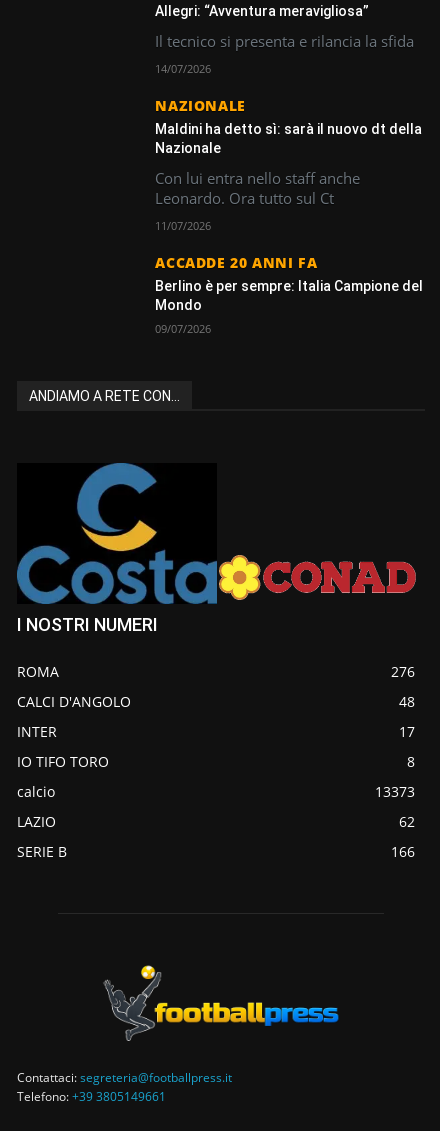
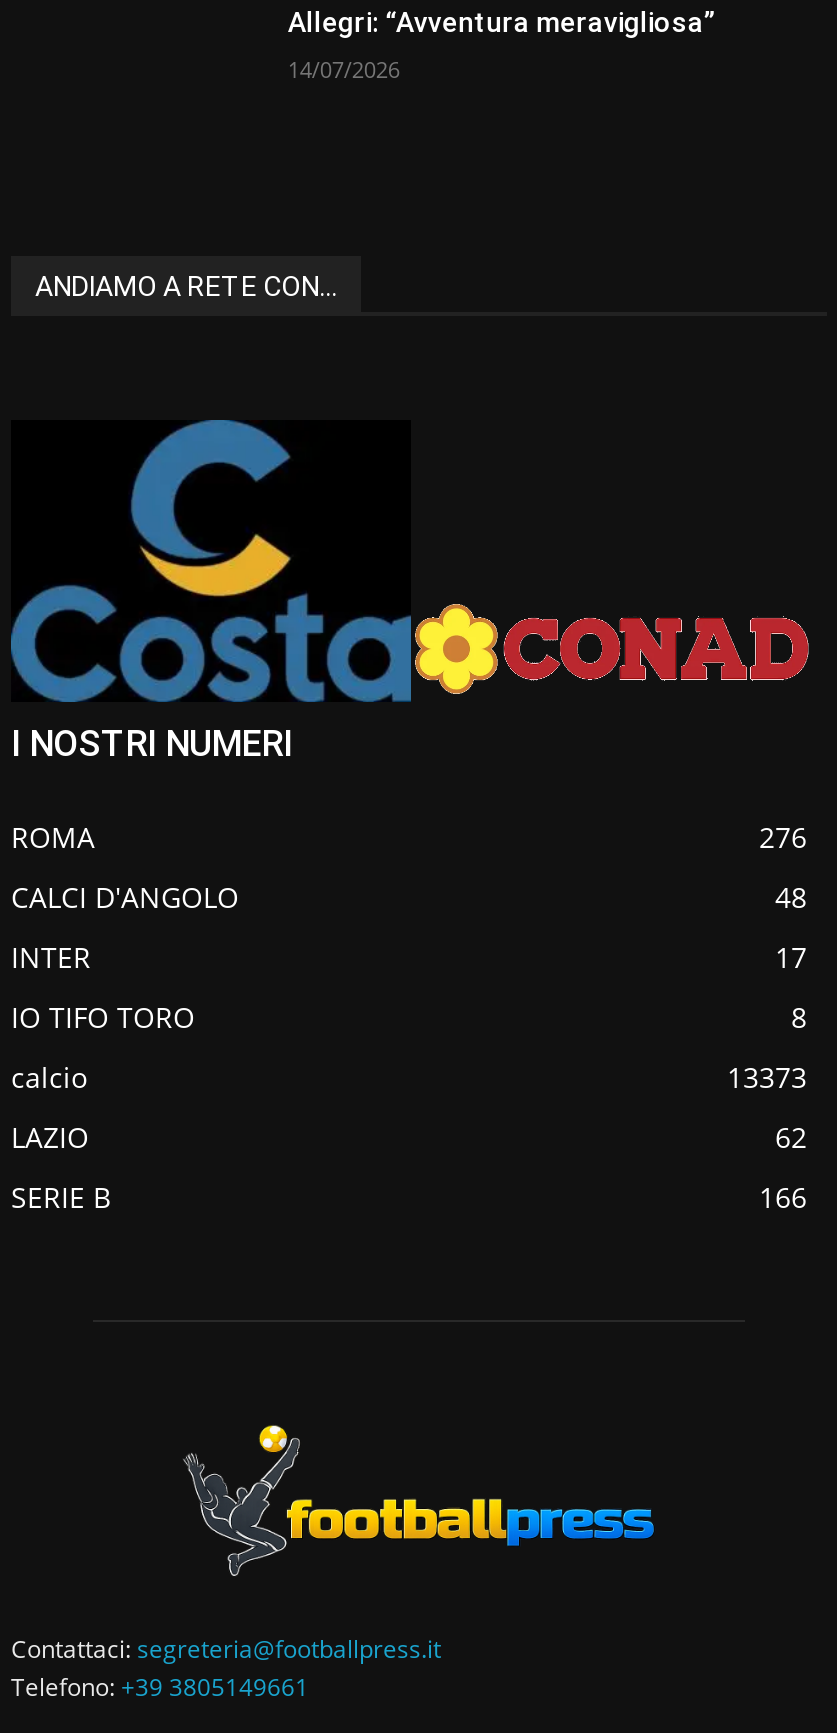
- Il tecnico si presenta e rilancia la sfida

- NAZIONALE
- Maldini ha detto sì: sarà il nuovo dt della
- Nazionale
- Con lui entra nello staff anche
- Leonardo. Ora tutto sul Ct
- 11/07/2026
- ACCADDE 20 ANNI FA
- Berlino è per sempre: Italia Campione del
- Mondo
- 09/07/2026
